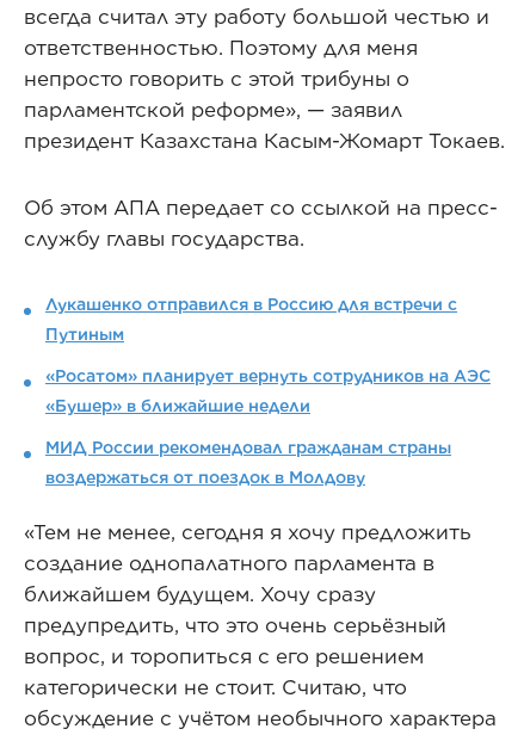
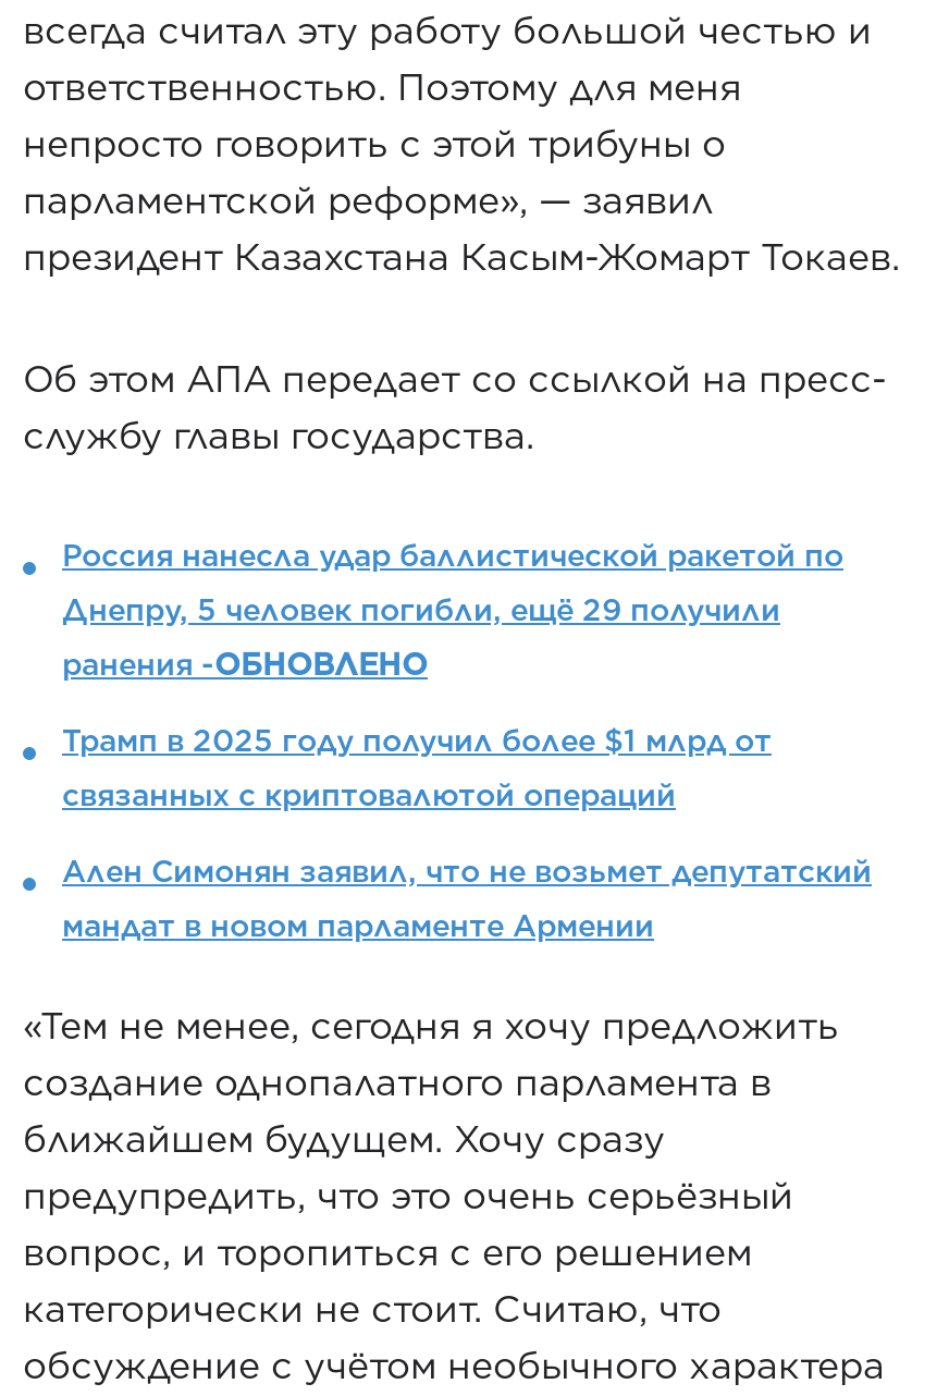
- Лукашенко отправился в Россию для встречи с
- Путиным
- «Росатом» планирует вернуть сотрудников на АЭС
- «Бушер» в ближайшие недели
- МИД России рекомендовал гражданам страны
- воздержаться от поездок в Молдову
+ Россия нанесла удар баллистической ракетой по
+ Днепру, 5 человек погибли, ещё 29 получили
+ ранения -ОБНОВЛЕНО
+ Трамп в 2025 году получил более $1 млрд от
+ связанных с криптовалютой операций
+ Ален Симонян заявил, что не возьмет депутатский
+ мандат в новом парламенте Армении
